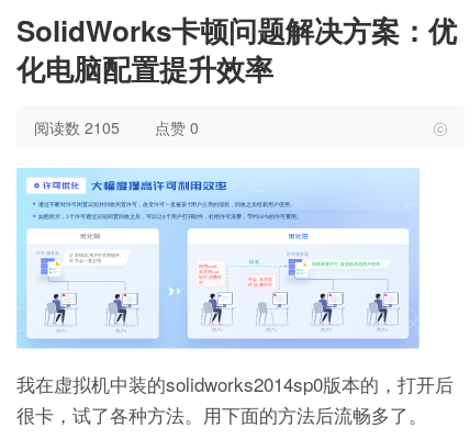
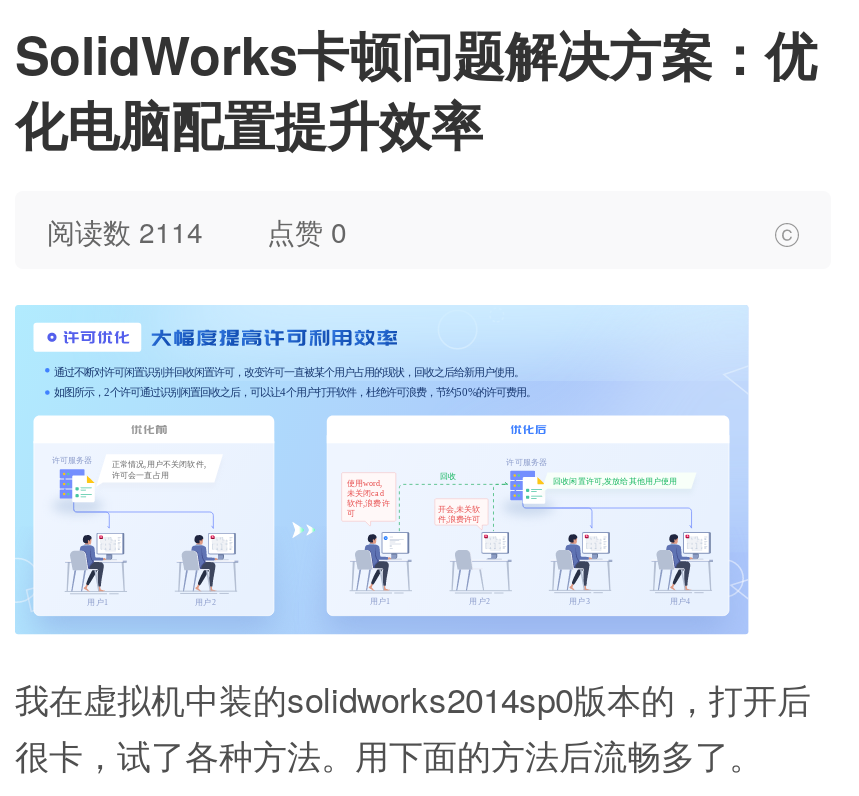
- 阅读数 2105 点赞 0
+ 阅读数 2114 点赞 0
